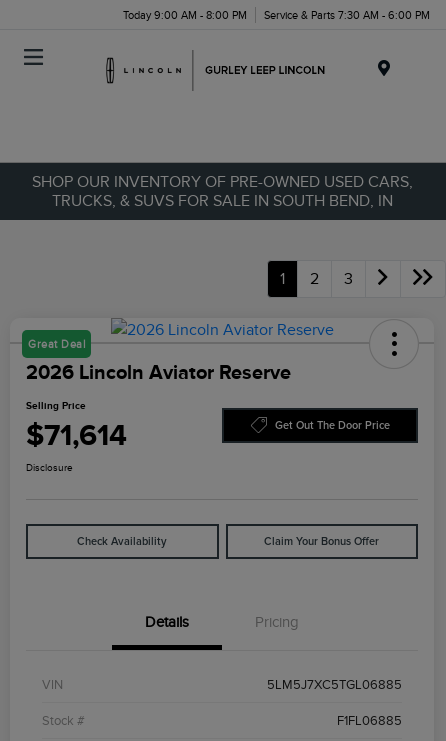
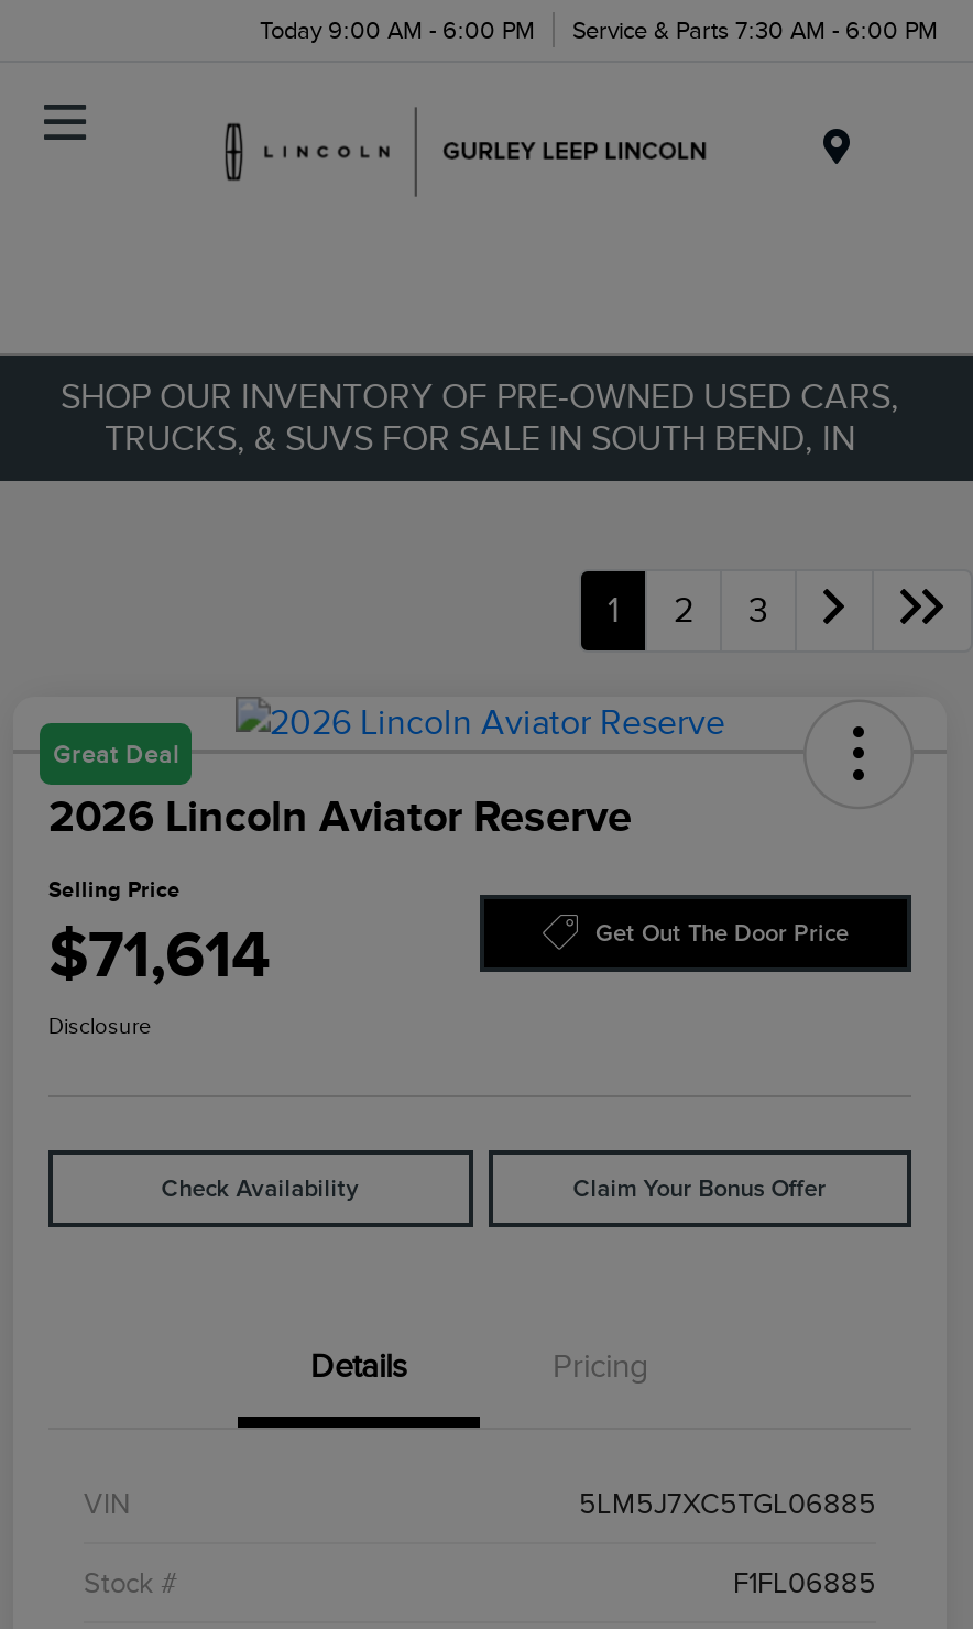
- Today 9:00 AM - 8:00 PM Service & Parts 7:30 AM - 6:00 PM
+ Today 9:00 AM - 6:00 PM Service & Parts 7:30 AM - 6:00 PM
